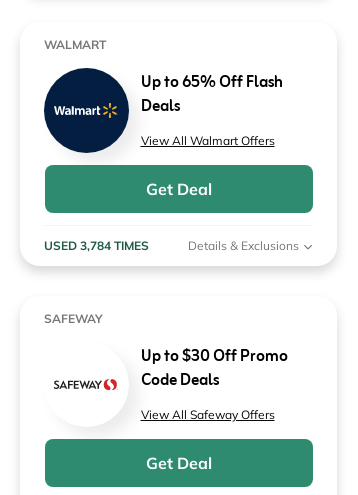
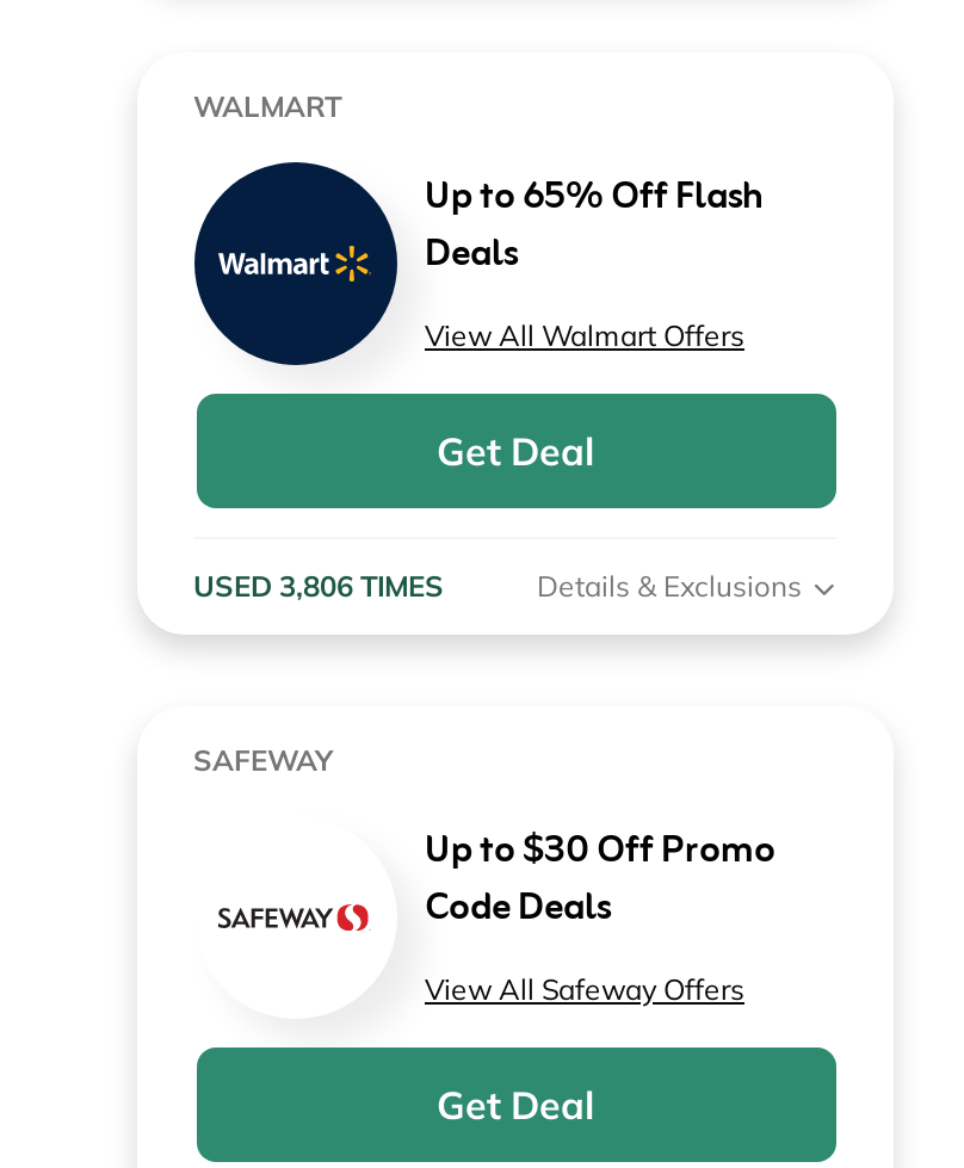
- USED 3,784 TIMES
+ USED 3,806 TIMES
